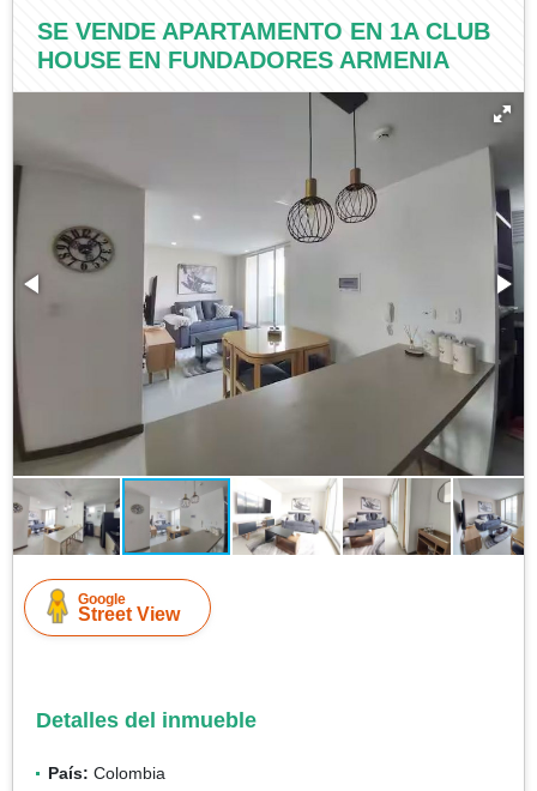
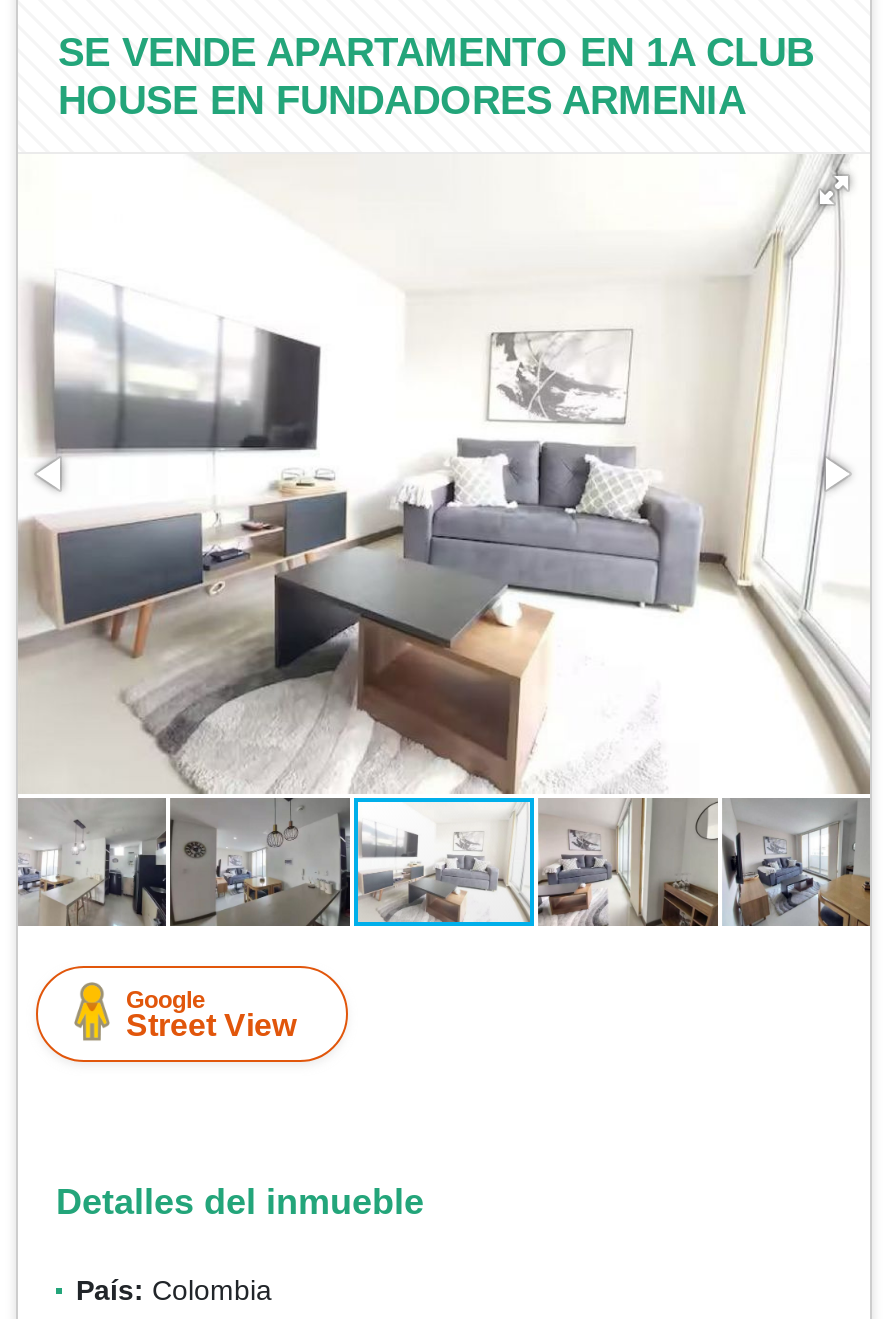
- [image]
+ [image]
